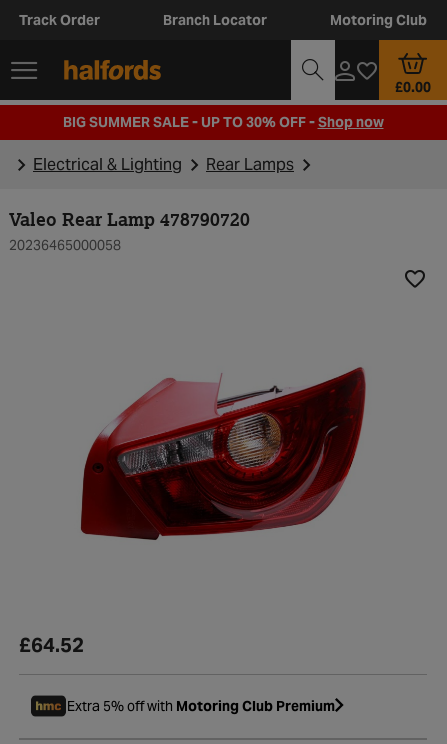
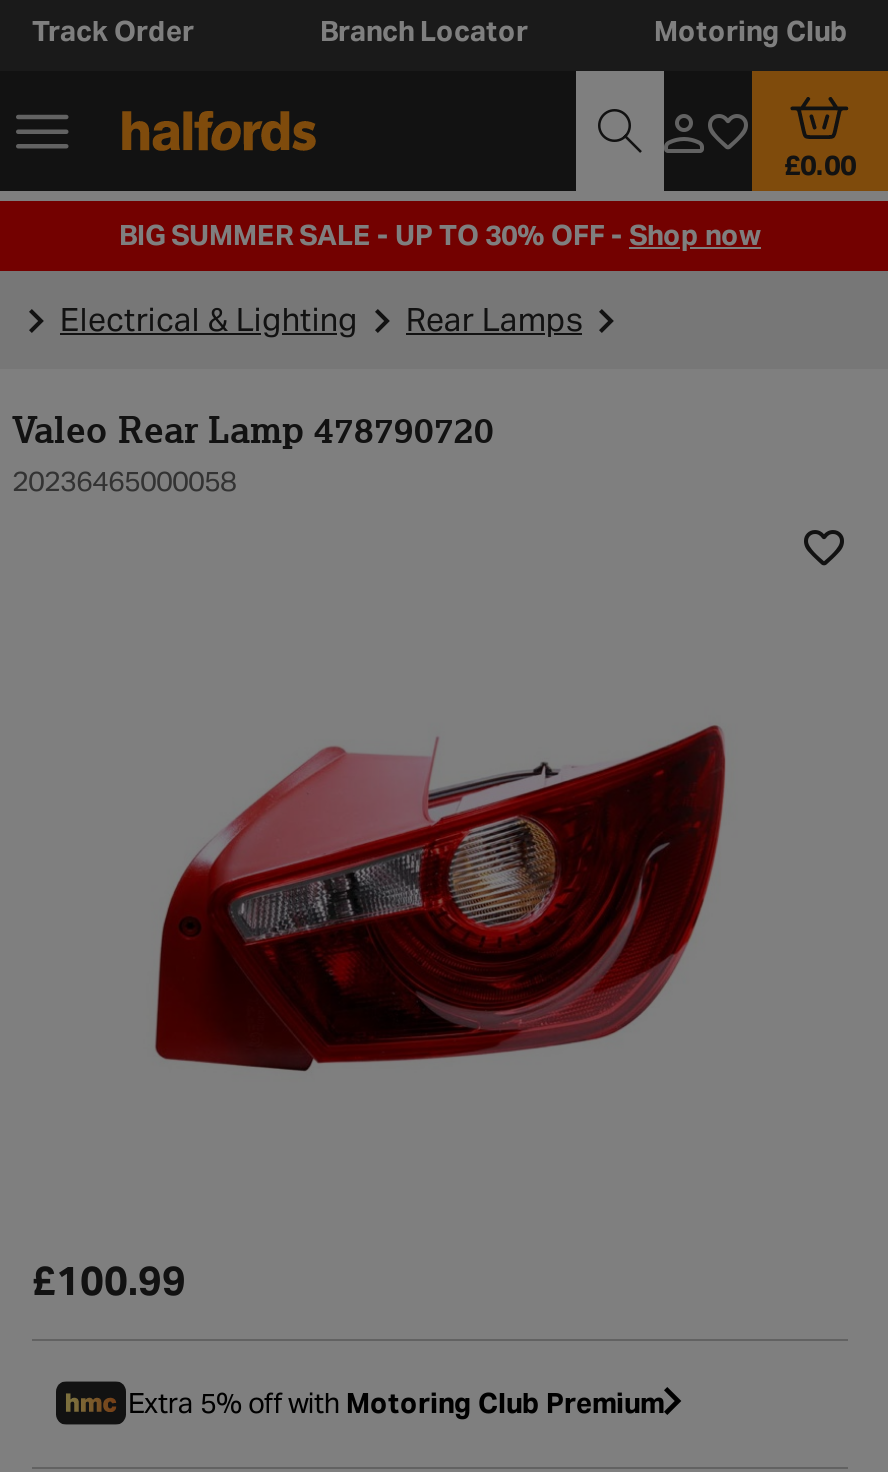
- £64.52
+ £100.99
